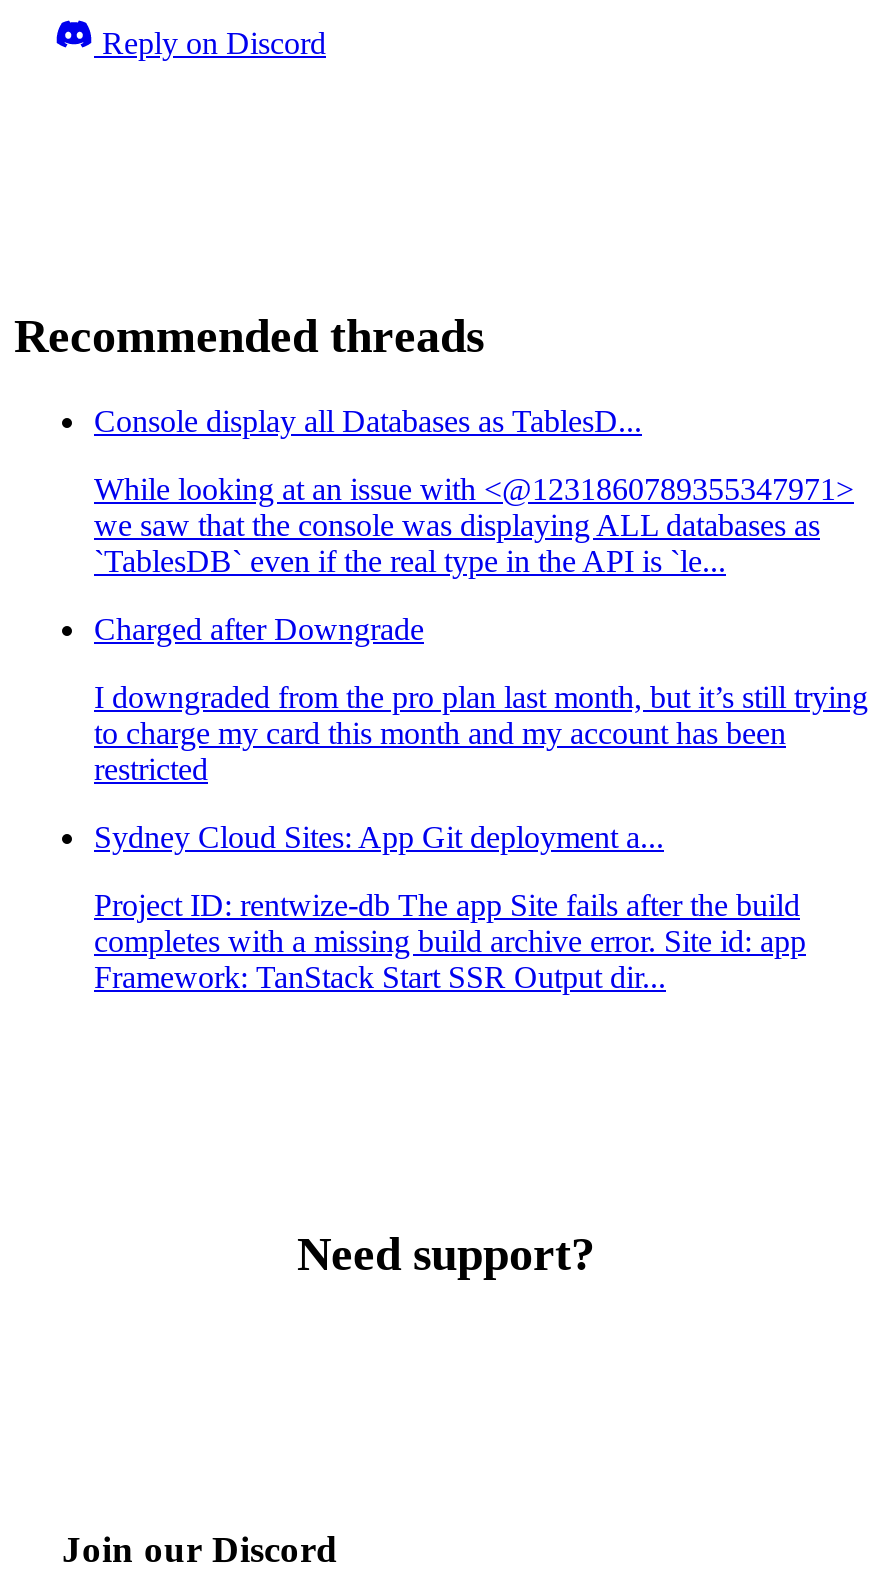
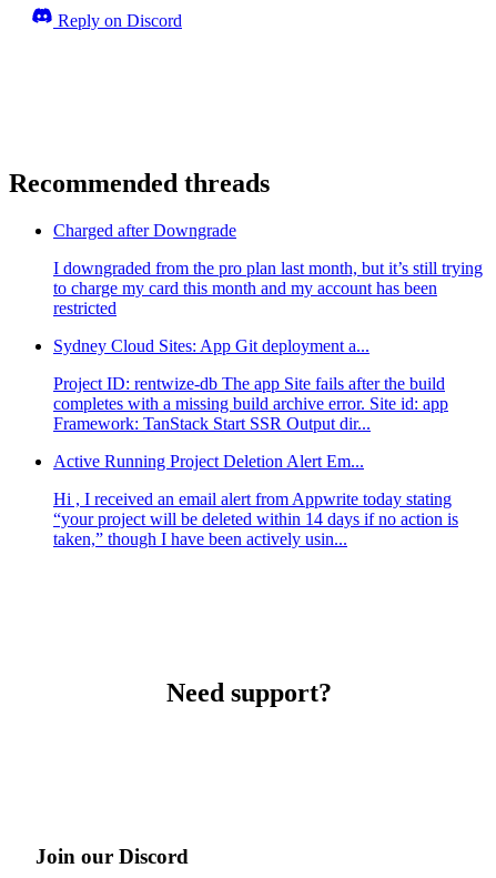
- Console display all Databases as TablesD...
- While looking at an issue with <@1231860789355347971>
- we saw that the console was displaying ALL databases as
- `TablesDB` even if the real type in the API is `le...

moved up: Charged after Downgrade | I downgraded from the pro plan last month, but it’s still trying | to charge my card this month and my account has been | restricted | Sydney Cloud Sites: App Git deployment a... | Project ID: rentwize-db The app Site fails after the build | completes with a missing build archive error. Site id: app | Framework: TanStack Start SSR Output dir...

+ Active Running Project Deletion Alert Em...
+ Hi , I received an email alert from Appwrite today stating
+ “your project will be deleted within 14 days if no action is
+ taken,” though I have been actively usin...
